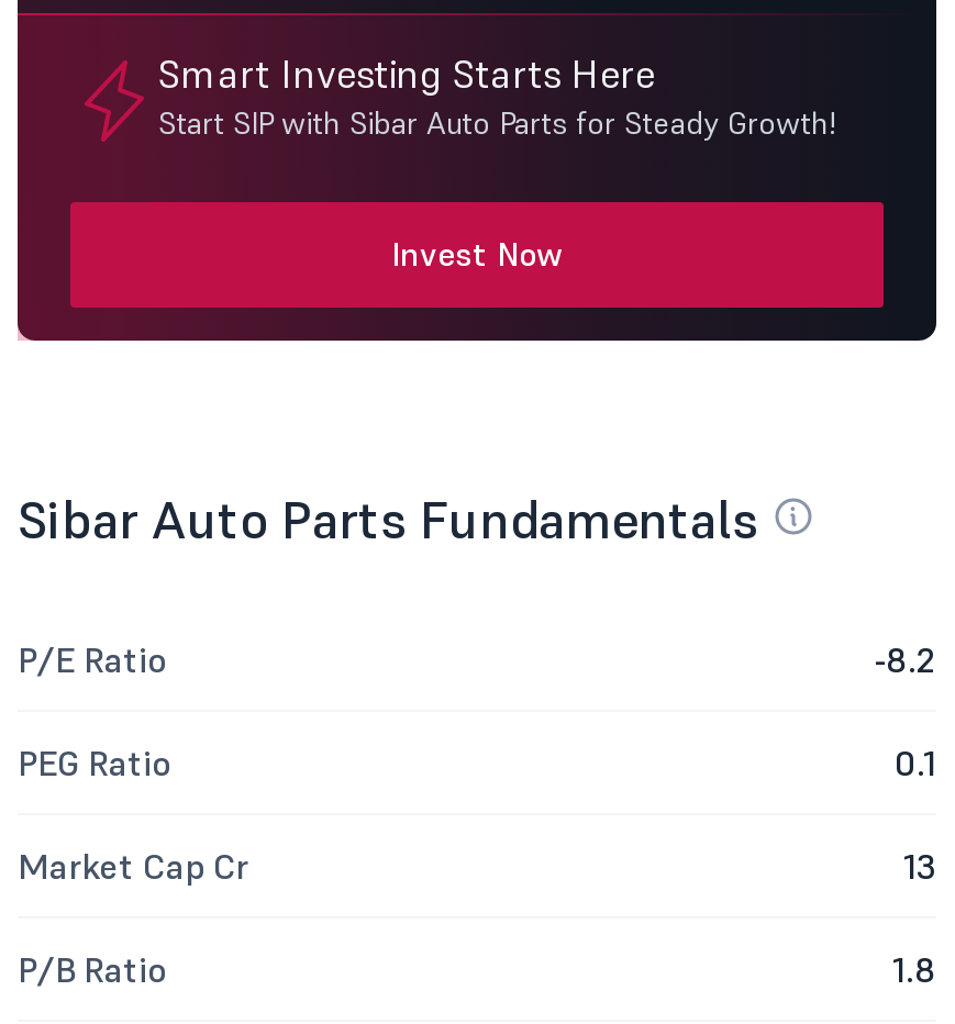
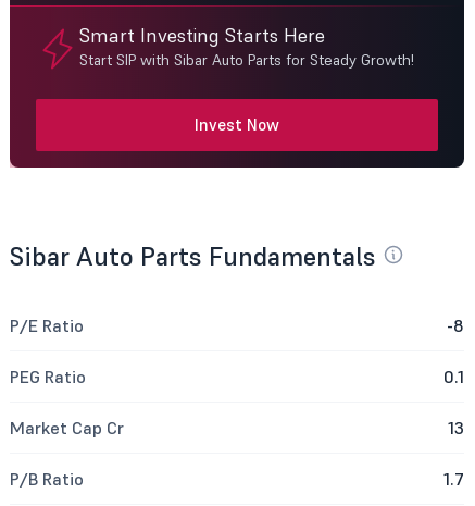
- -8.2
+ -8

- 1.8
+ 1.7
